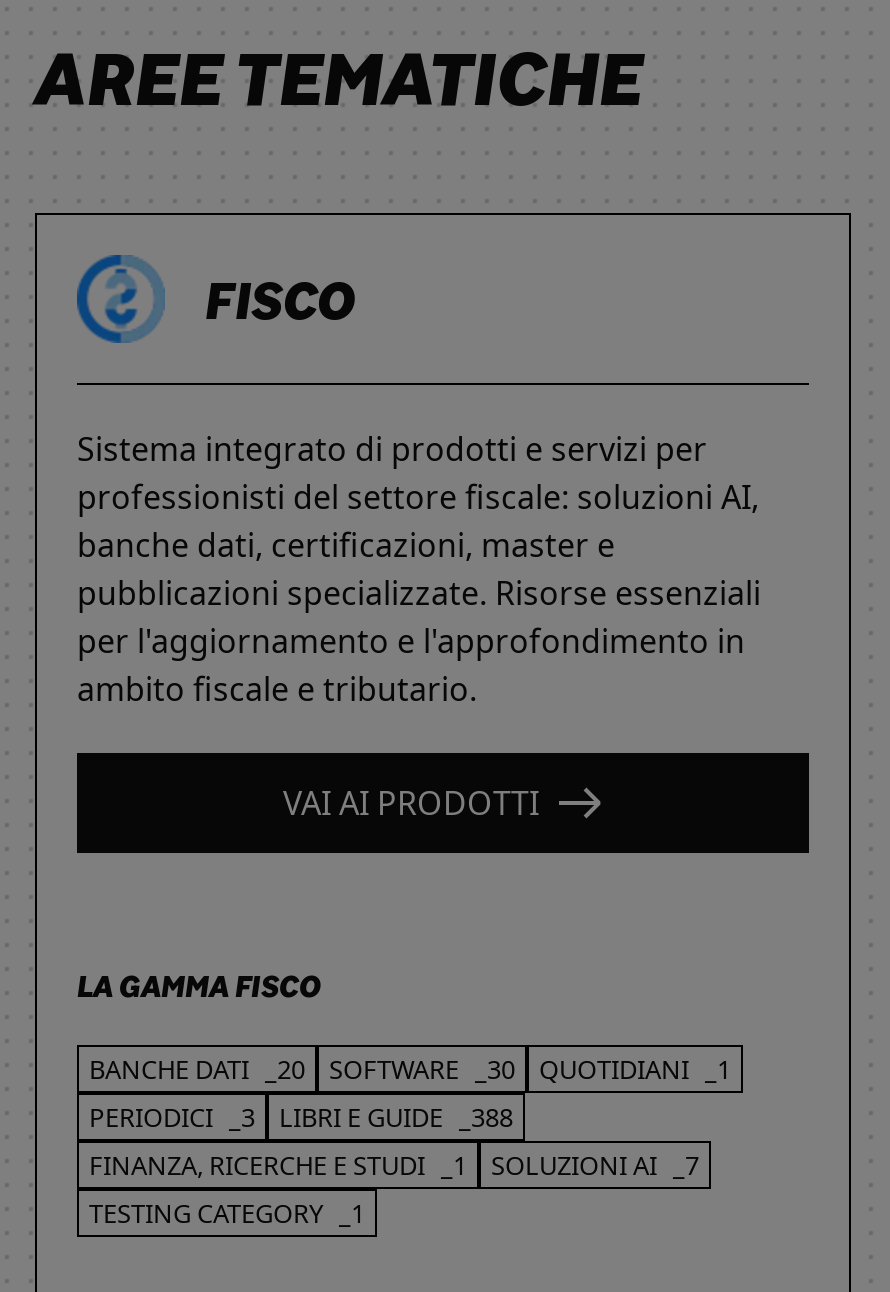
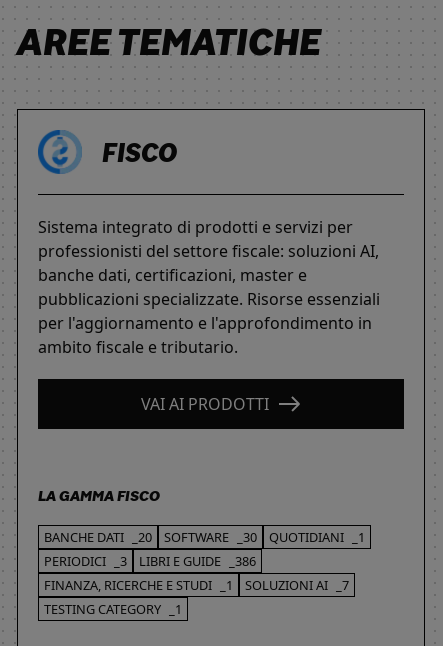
- PERIODICI _3 LIBRI E GUIDE _388
+ PERIODICI _3 LIBRI E GUIDE _386
